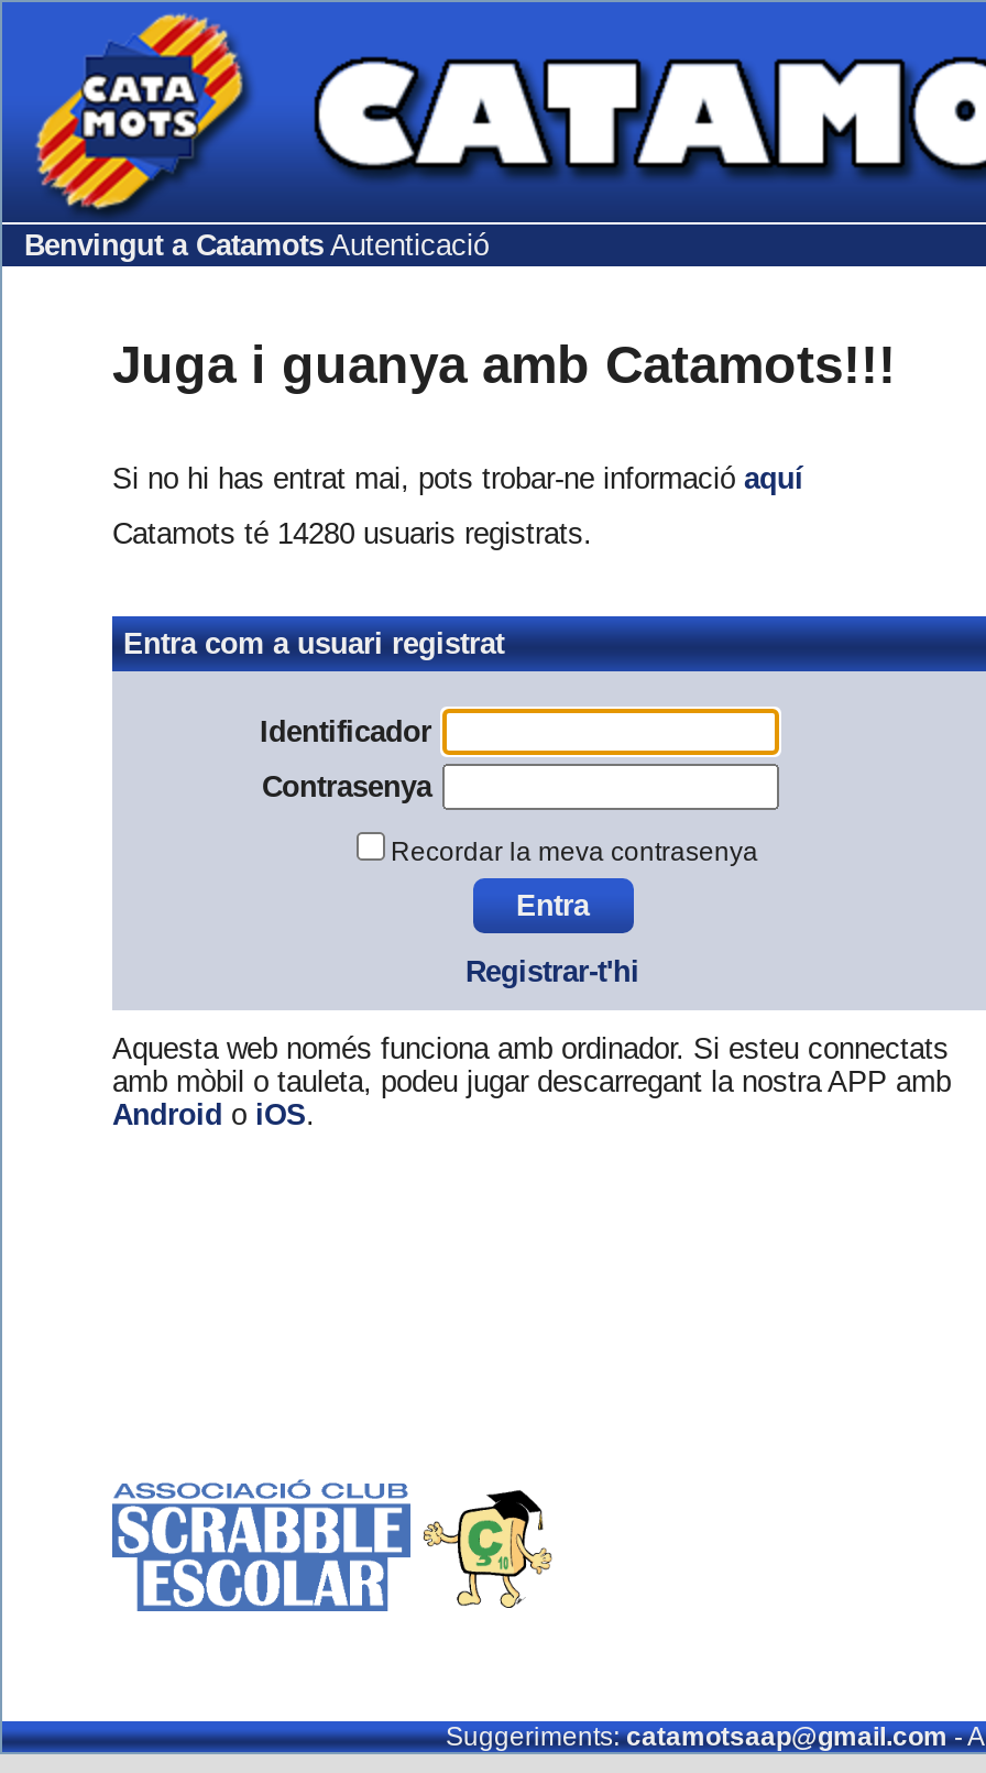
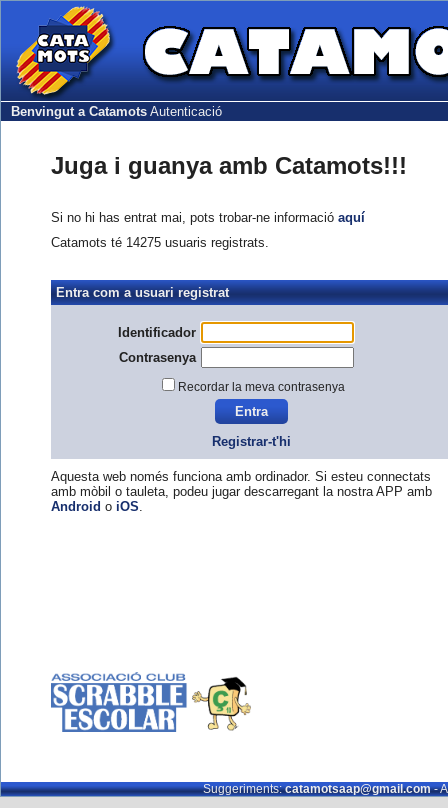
- Catamots té 14280 usuaris registrats.
+ Catamots té 14275 usuaris registrats.
